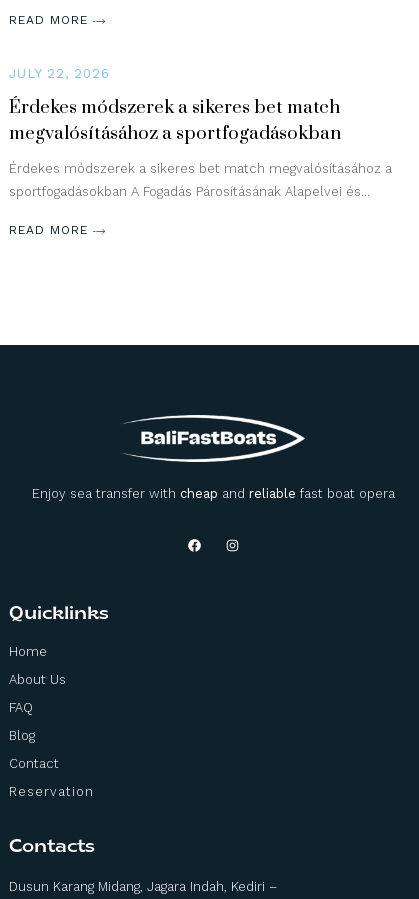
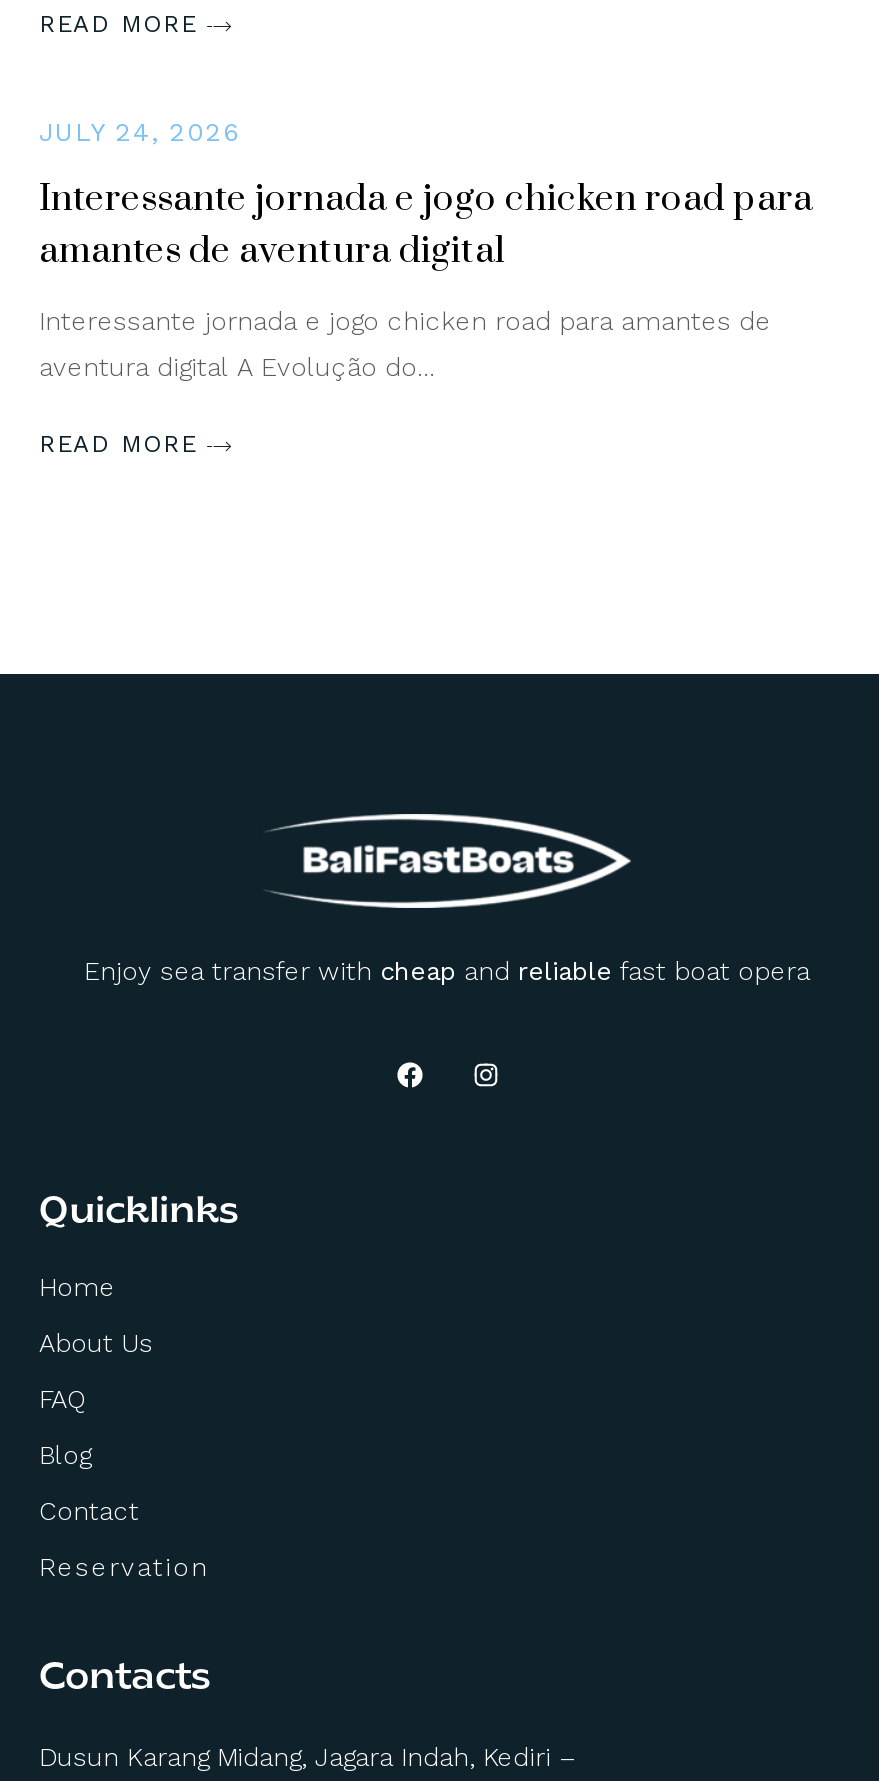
- JULY 22, 2026
+ JULY 24, 2026

- Érdekes módszerek a sikeres bet match
- megvalósításához a sportfogadásokban
+ Interessante jornada e jogo chicken road para
+ amantes de aventura digital

- Érdekes módszerek a sikeres bet match megvalósításához a
+ Interessante jornada e jogo chicken road para amantes de

- sportfogadásokban A Fogadás Párosításának Alapelvei és…
+ aventura digital A Evolução do…
